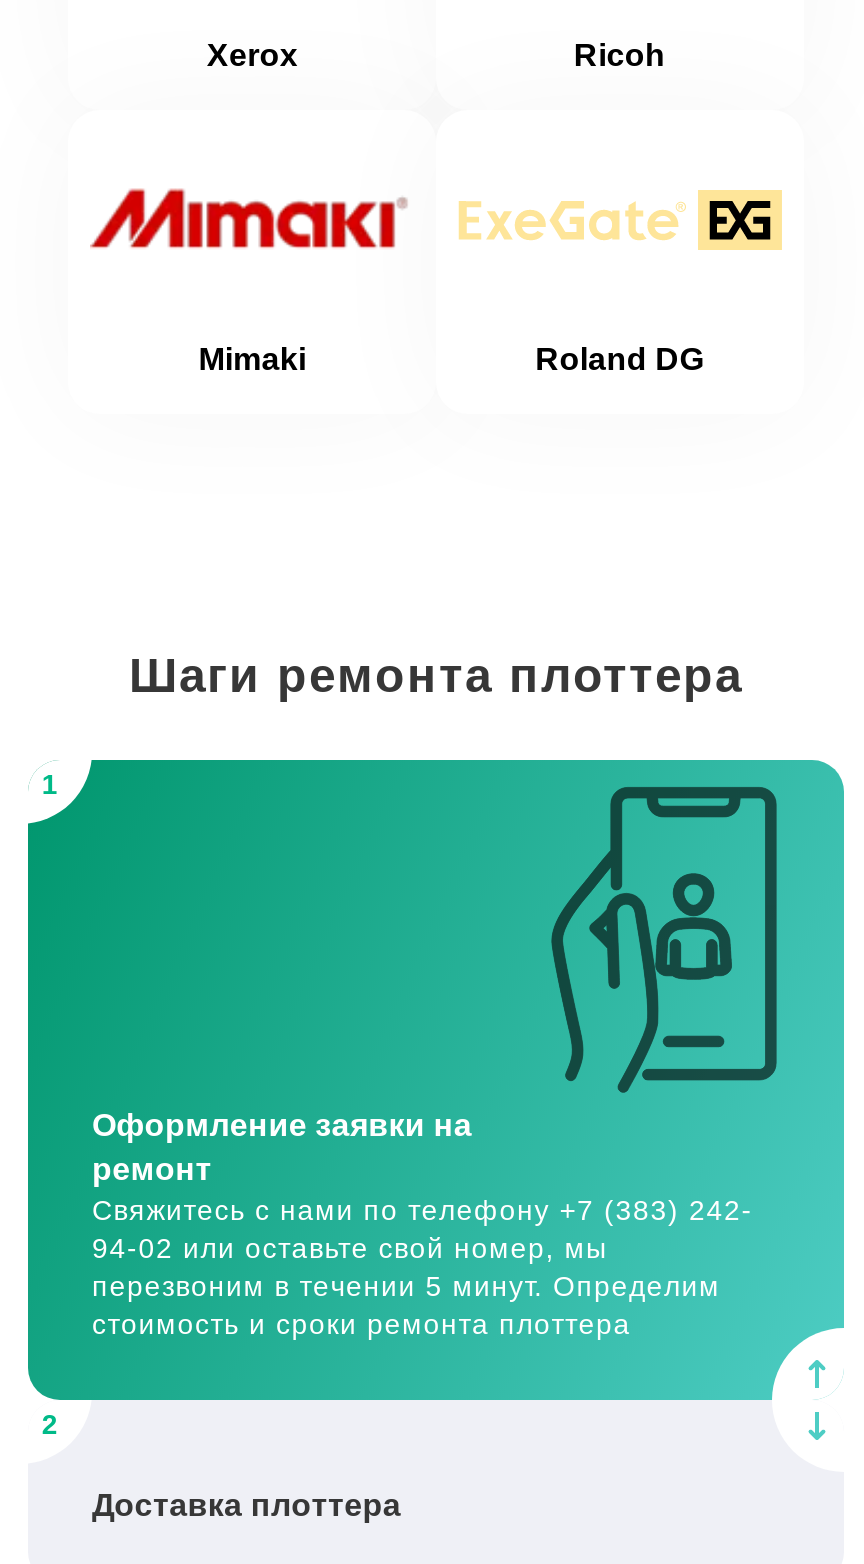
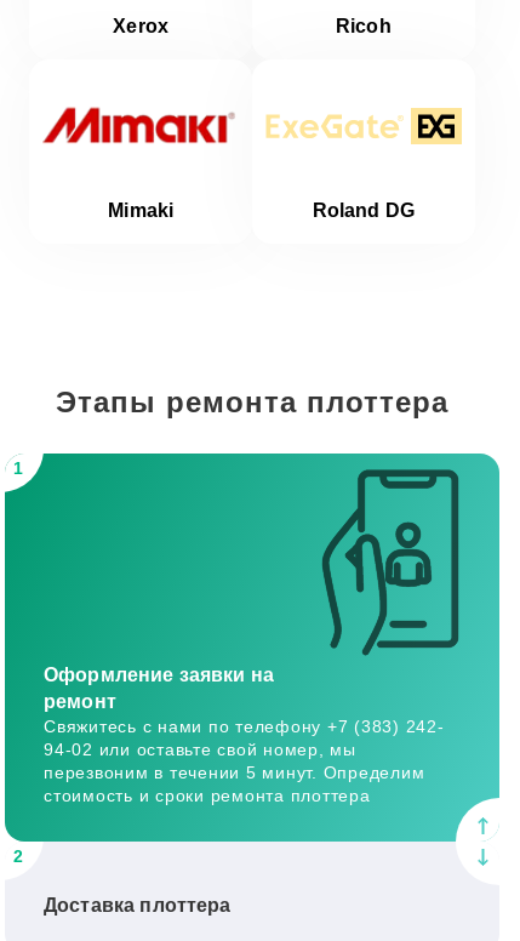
- Шаги ремонта плоттера
+ Этапы ремонта плоттера
